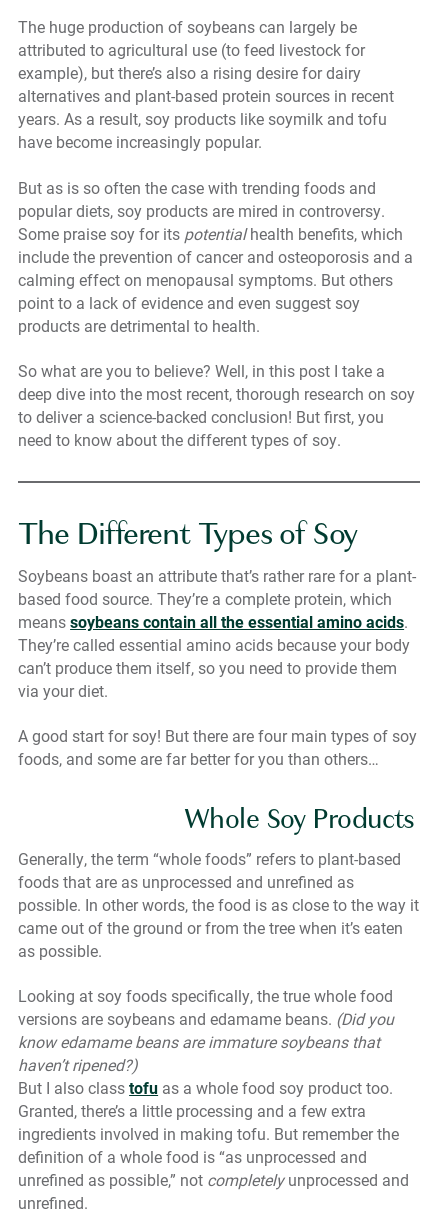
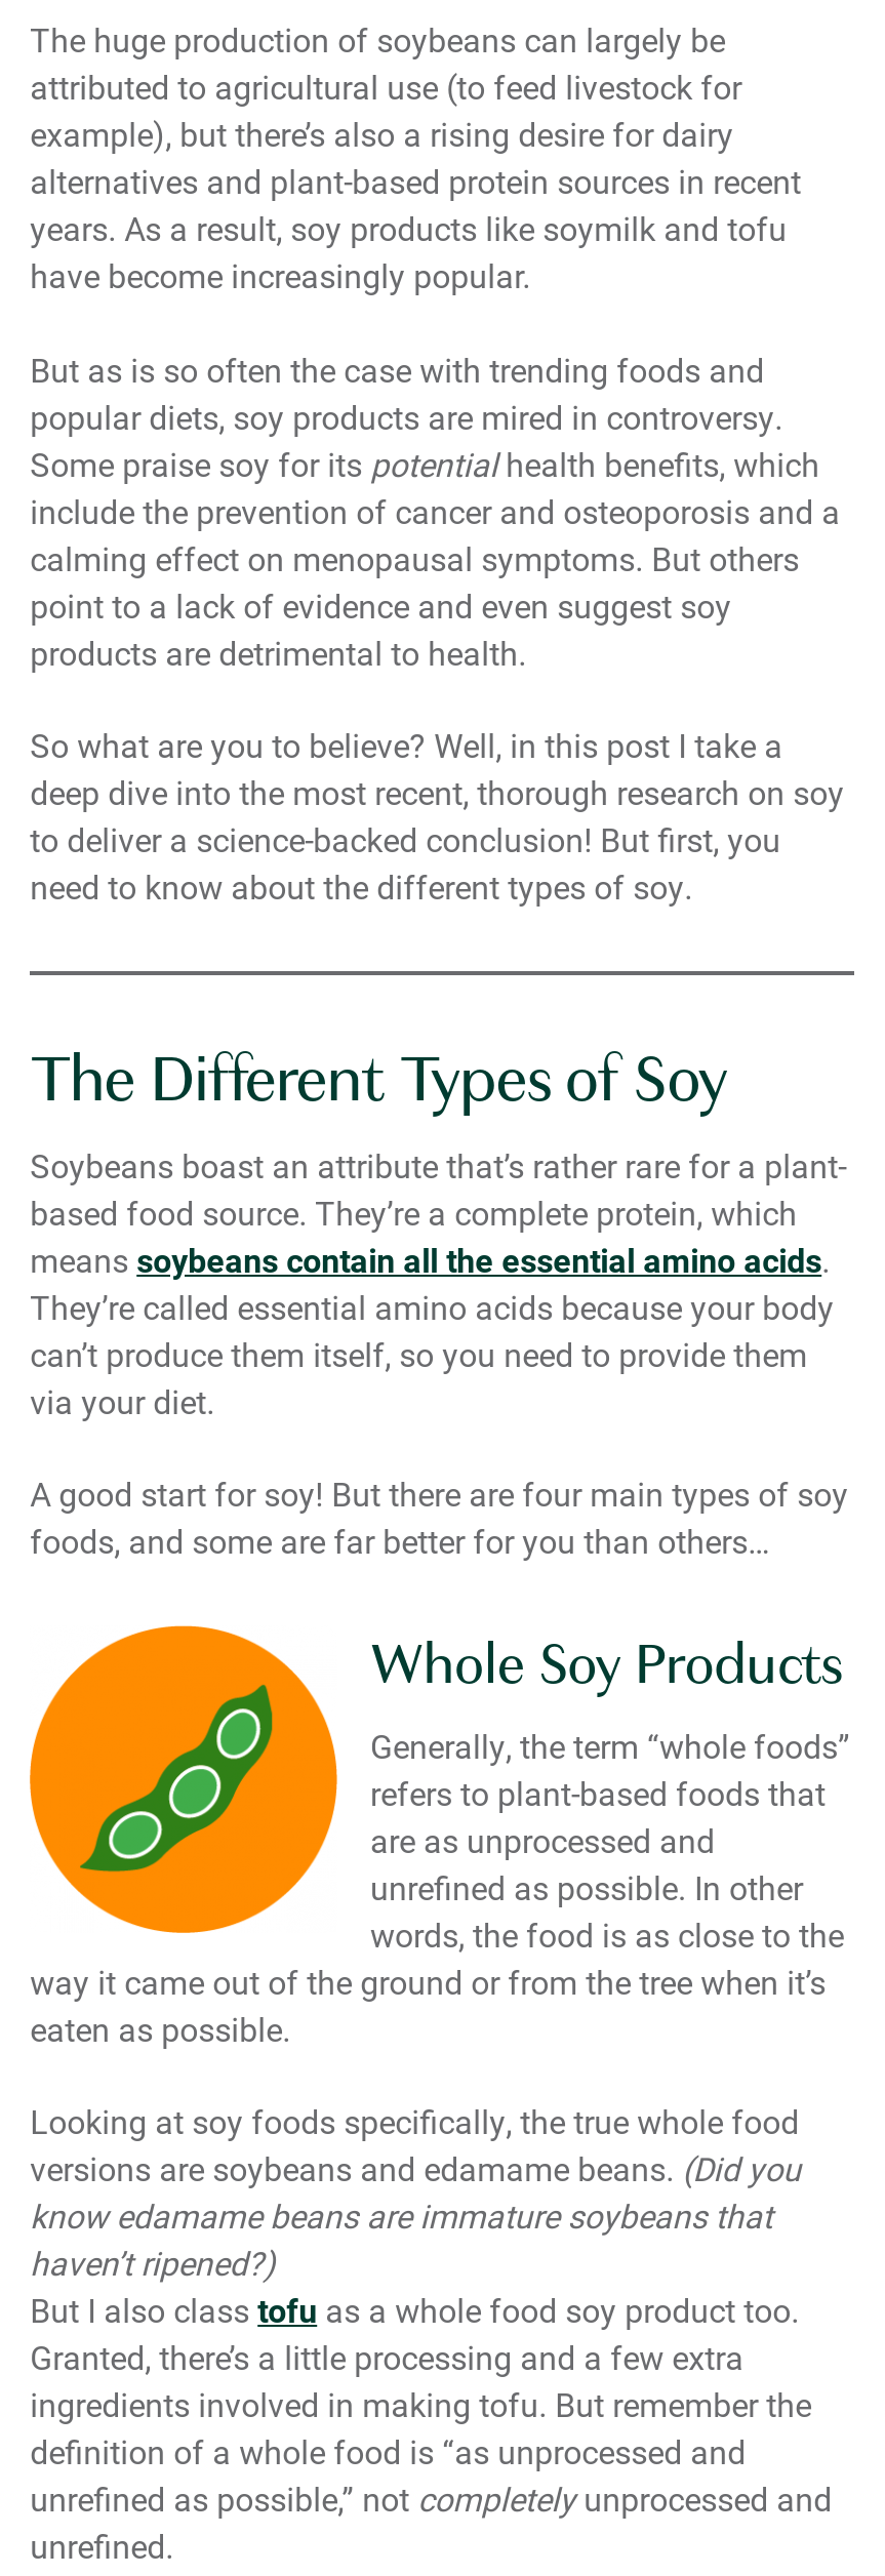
+ [image]
